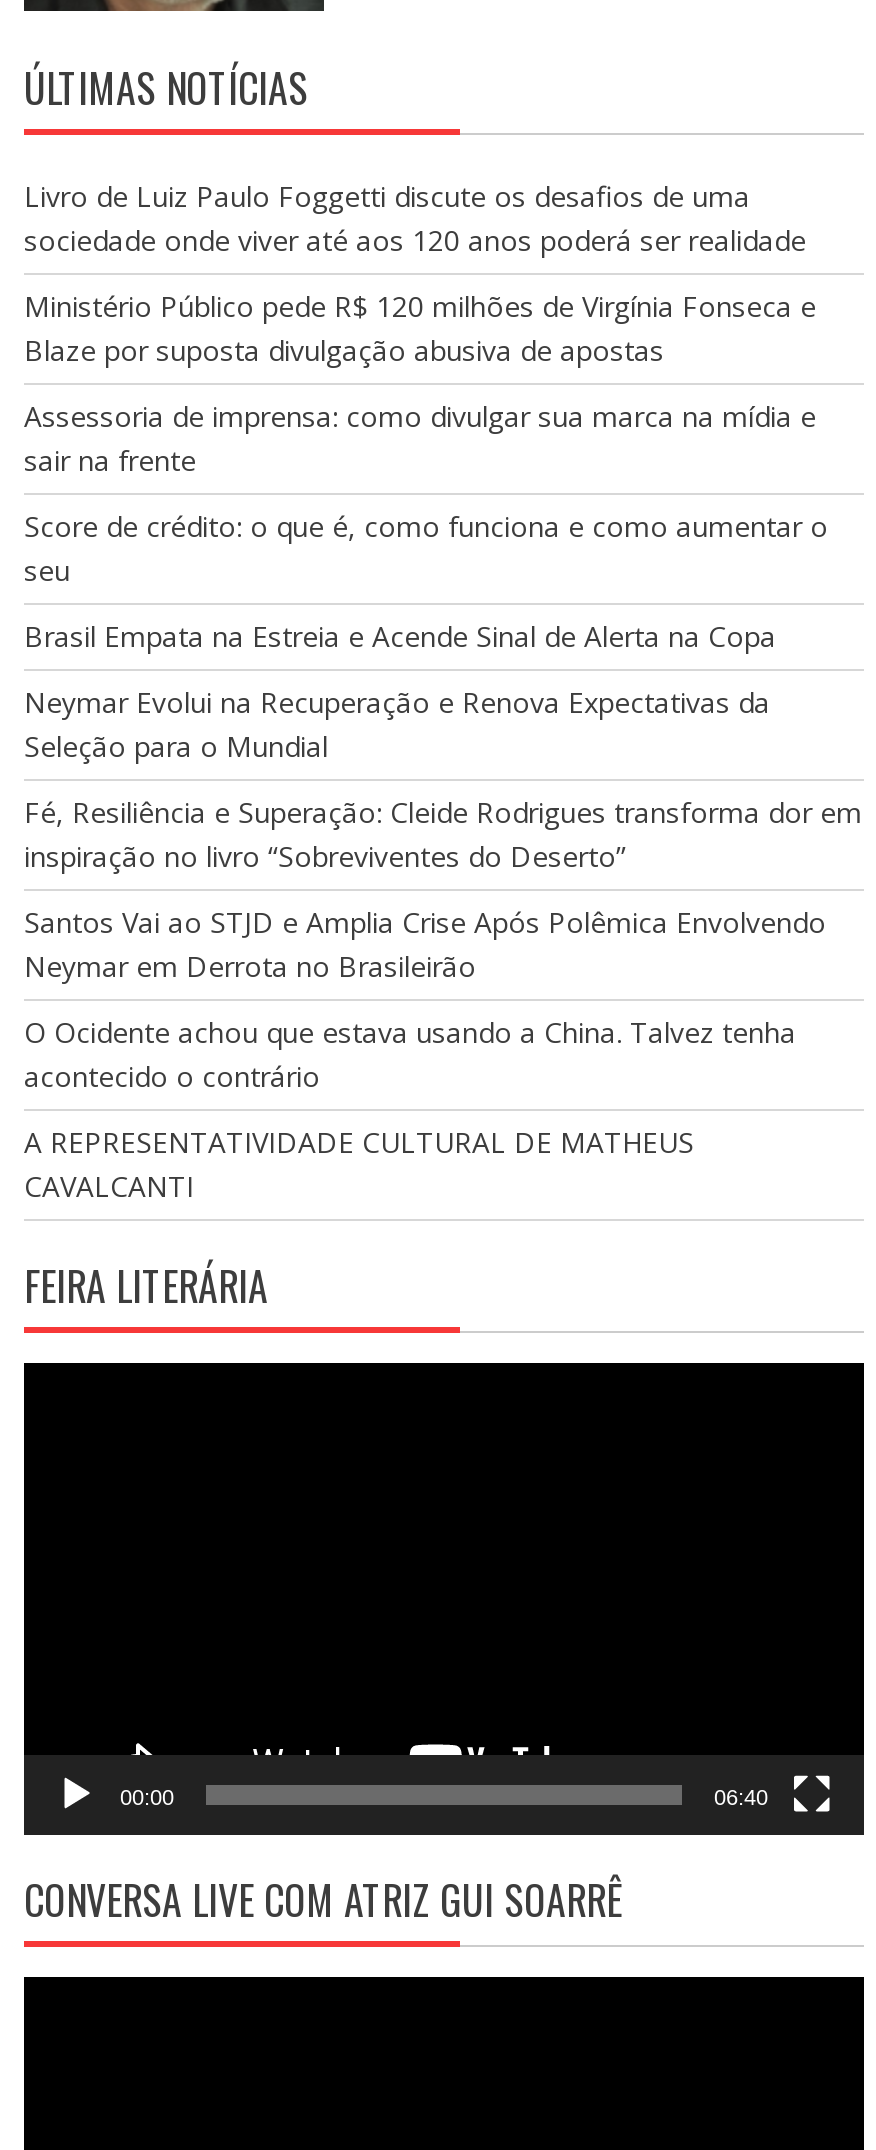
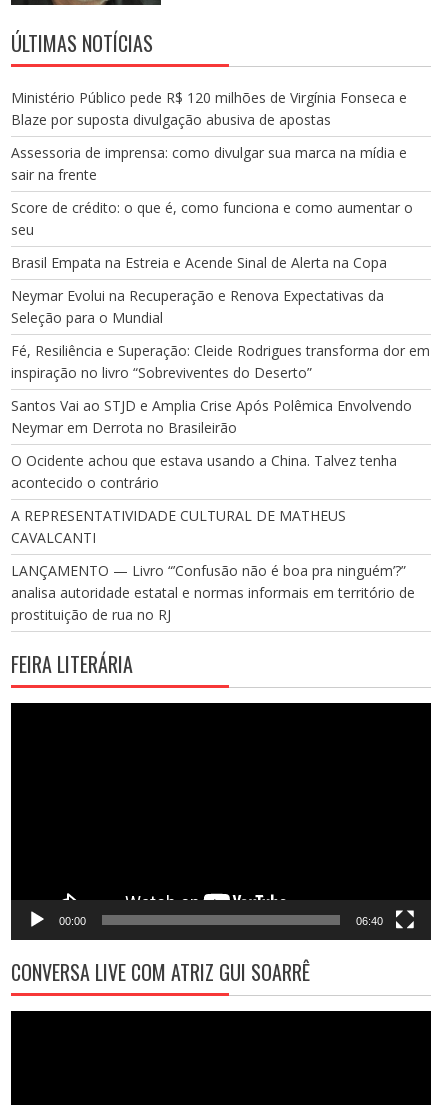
- Livro de Luiz Paulo Foggetti discute os desafios de uma
- sociedade onde viver até aos 120 anos poderá ser realidade

moved up: Ministério Público pede R$ 120 milhões de Virgínia Fonseca e | Blaze por suposta divulgação abusiva de apostas | Assessoria de imprensa: como divulgar sua marca na mídia e | ... | A REPRESENTATIVIDADE CULTURAL DE MATHEUS | CAVALCANTI

+ LANÇAMENTO — Livro “’Confusão não é boa pra ninguém’?”
+ analisa autoridade estatal e normas informais em território de
+ prostituição de rua no RJ
